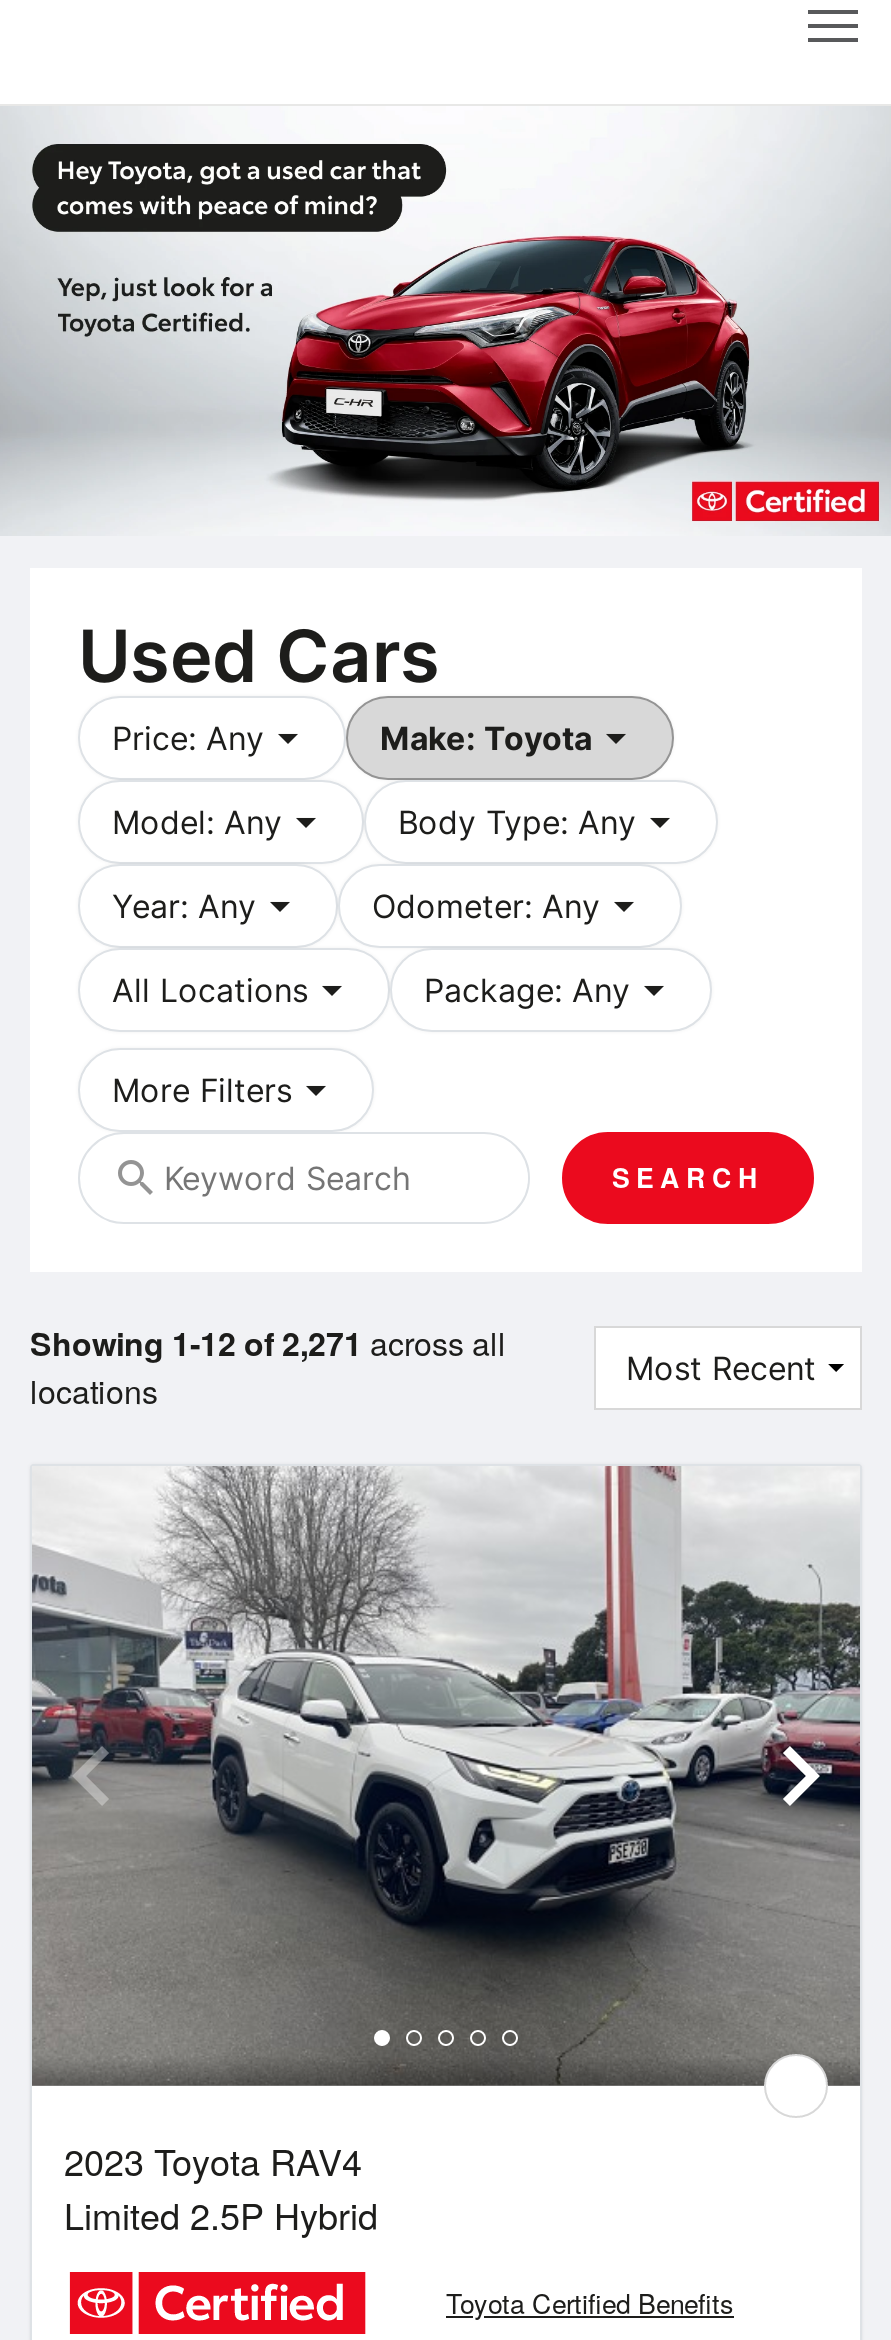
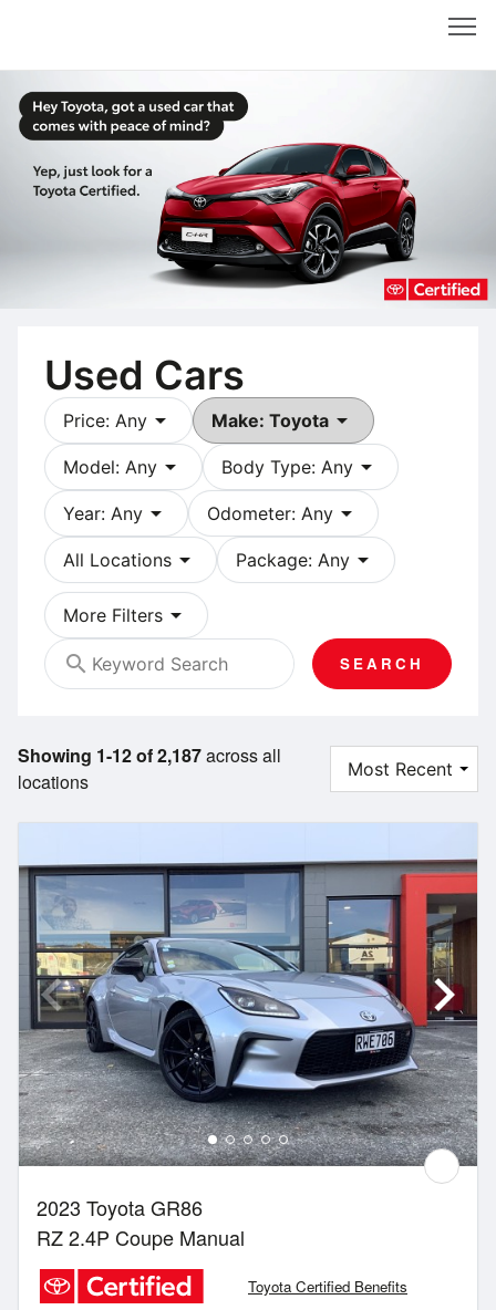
- Showing 1-12 of 2,271 across all
+ Showing 1-12 of 2,187 across all

- [image]
- 2023 Toyota RAV4
- Limited 2.5P Hybrid
+ [image]
+ 2023 Toyota GR86
+ RZ 2.4P Coupe Manual
